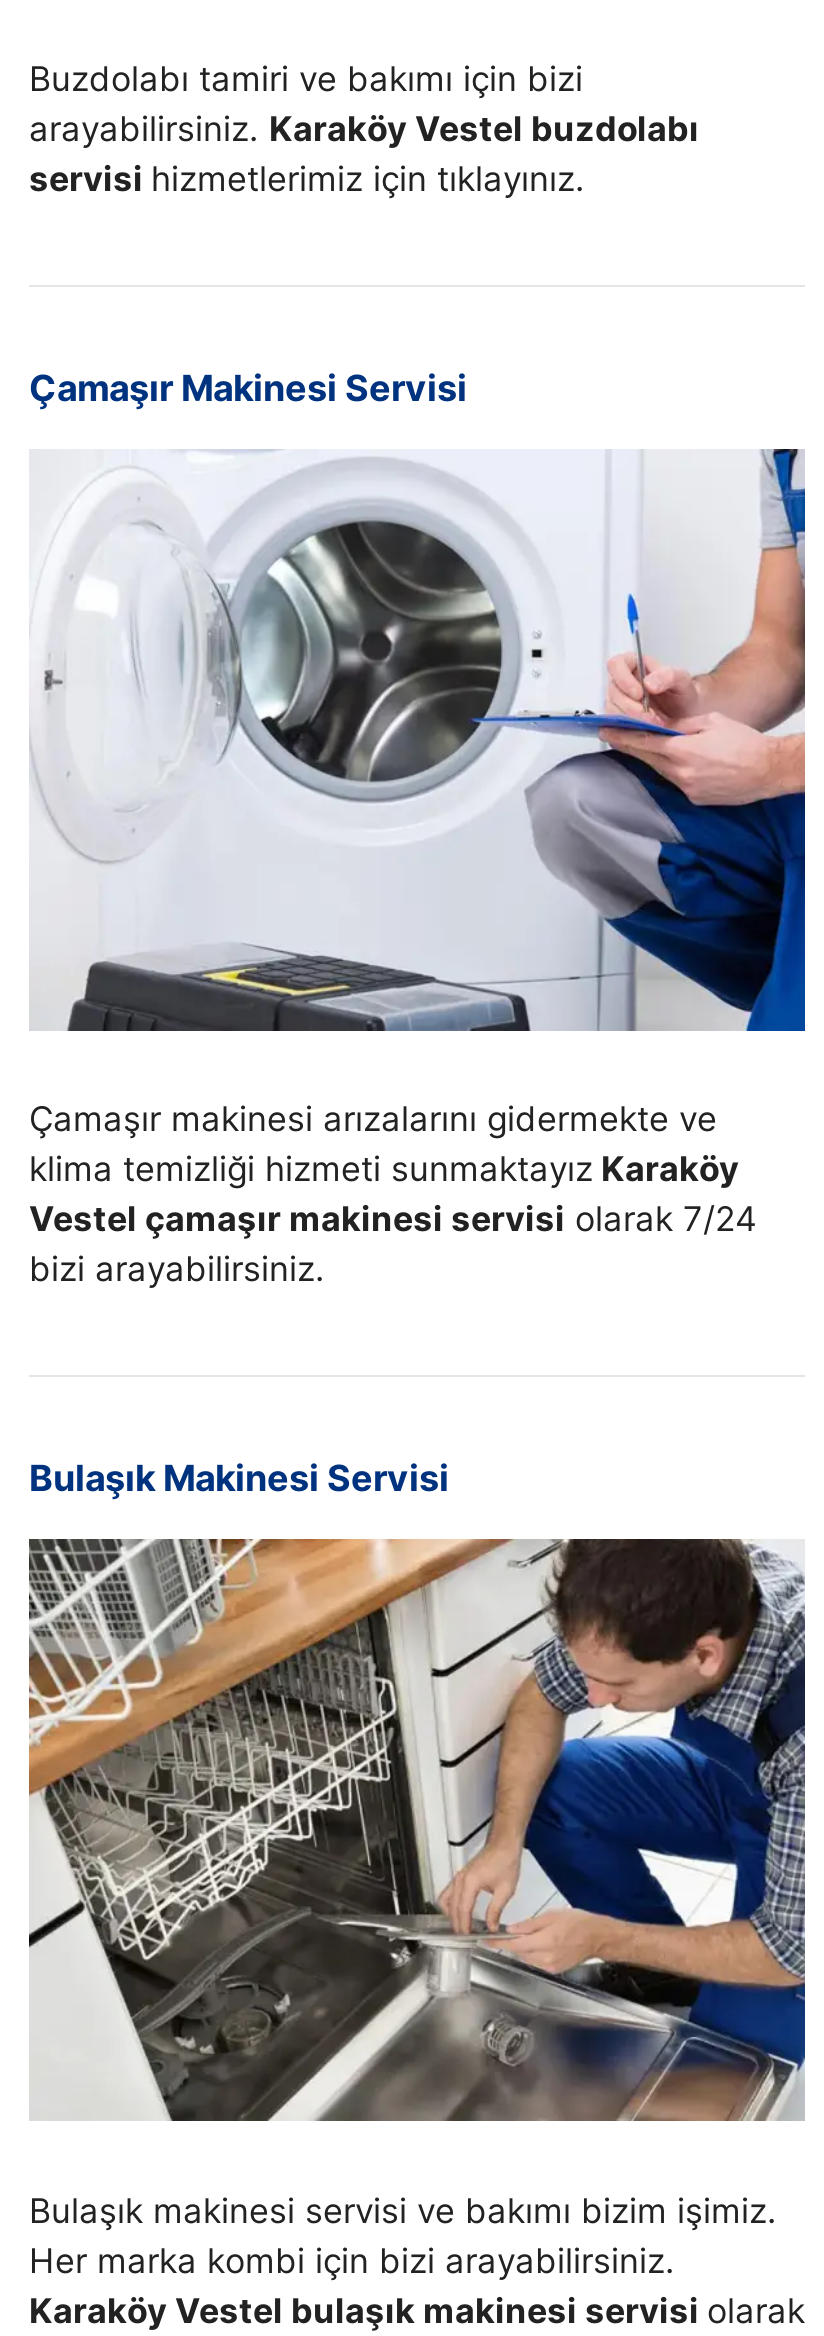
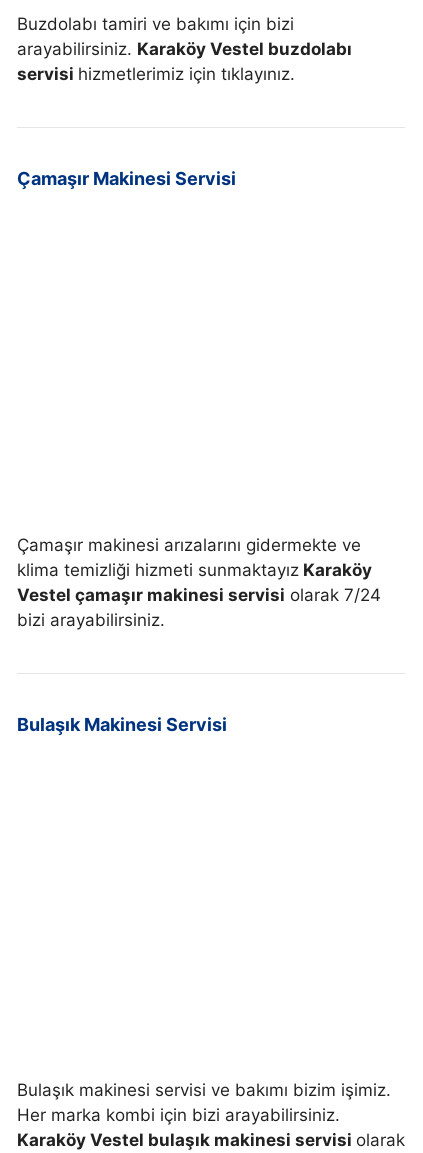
- [image]

- [image]
